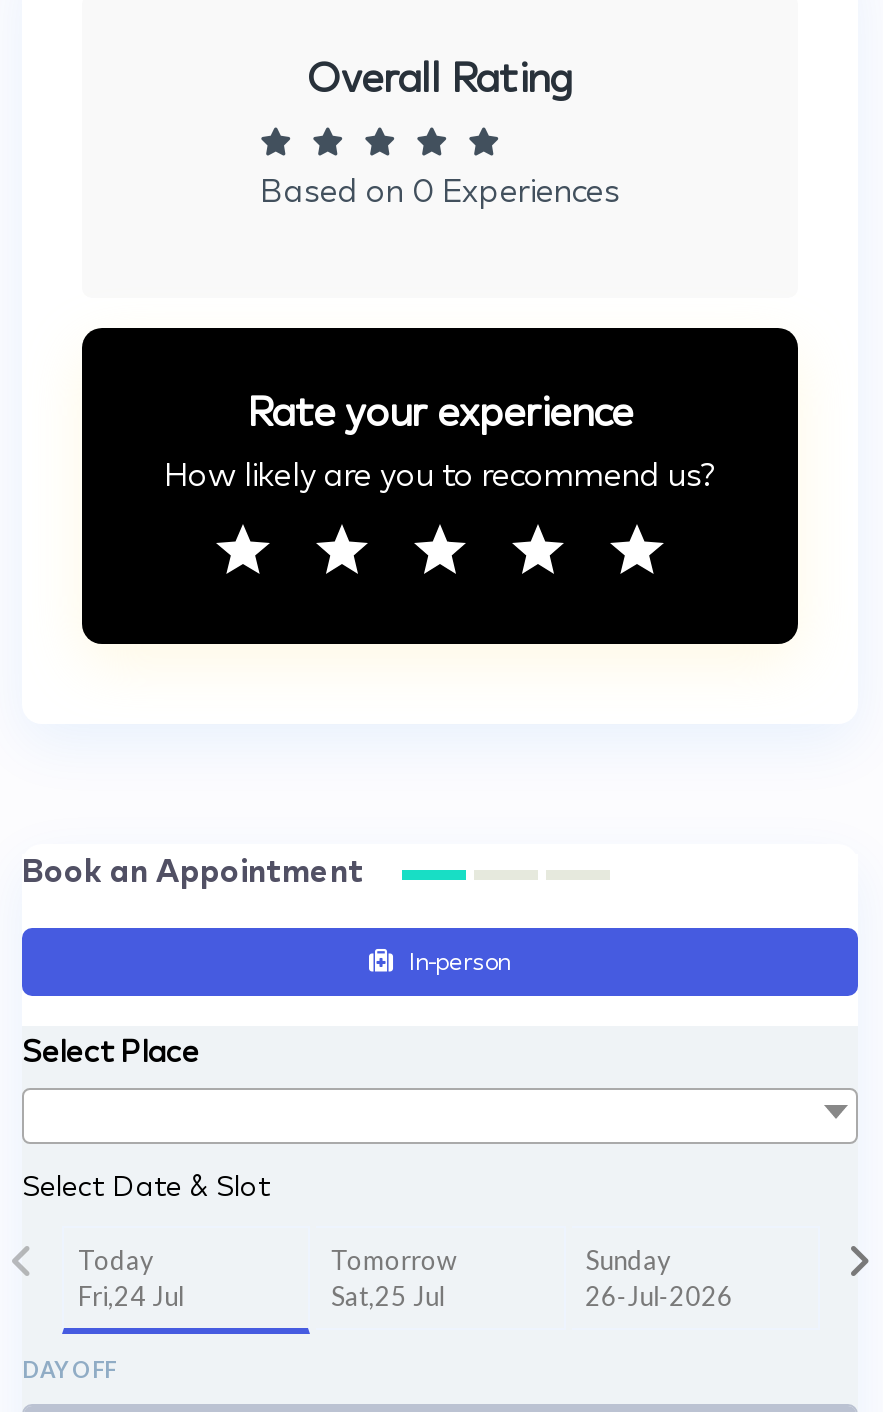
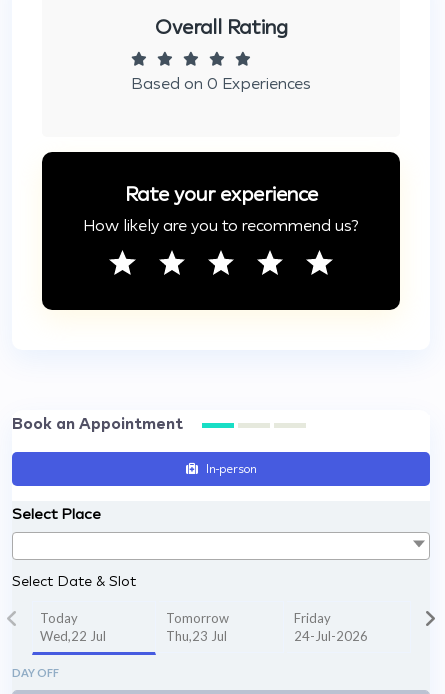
- Sunday
- 26-Jul-2026
+ Friday
+ 24-Jul-2026

- Fri,24 Jul
+ Wed,22 Jul

- Sat,25 Jul
+ Thu,23 Jul
